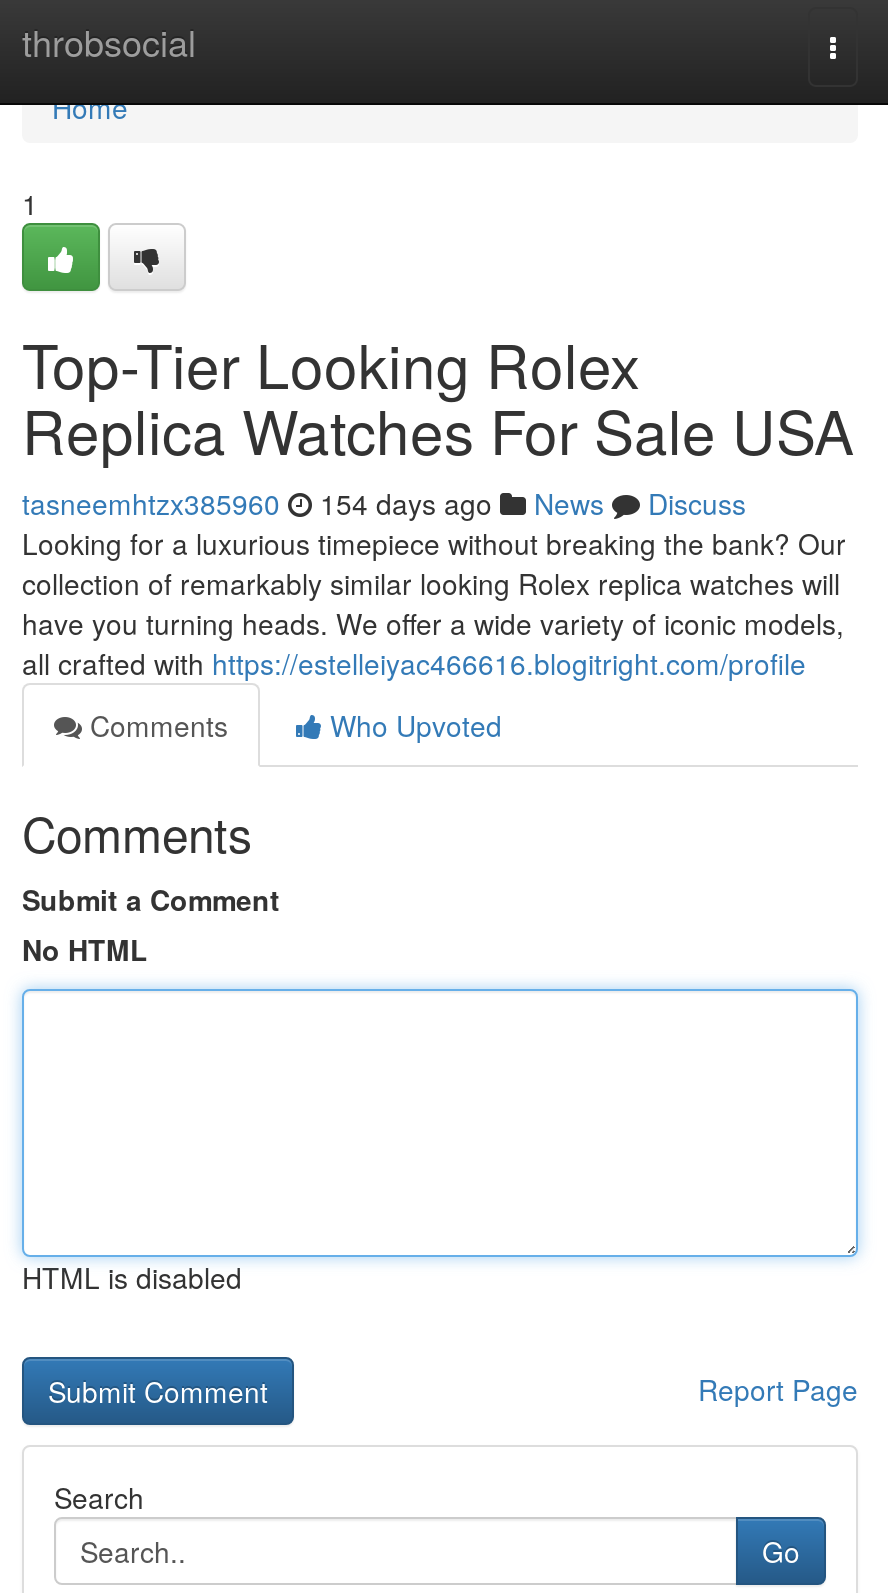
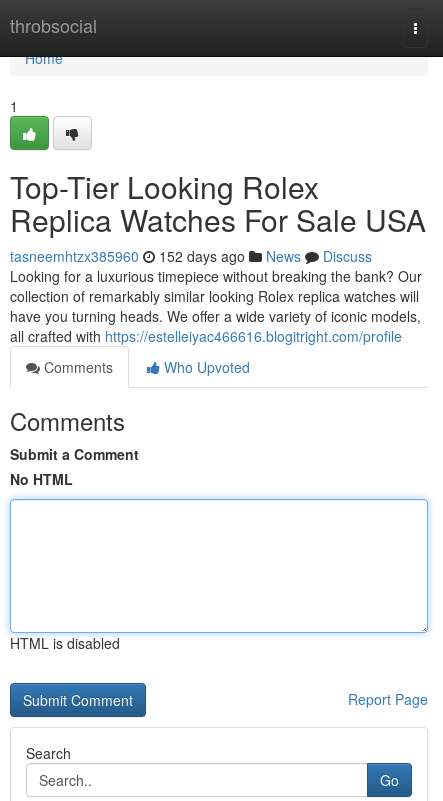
- tasneemhtzx385960 154 days ago News Discuss
+ tasneemhtzx385960 152 days ago News Discuss
